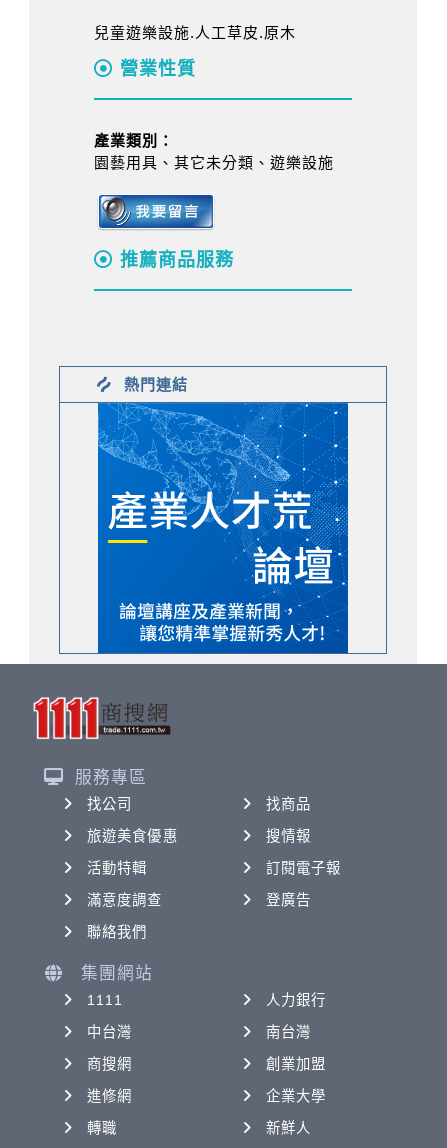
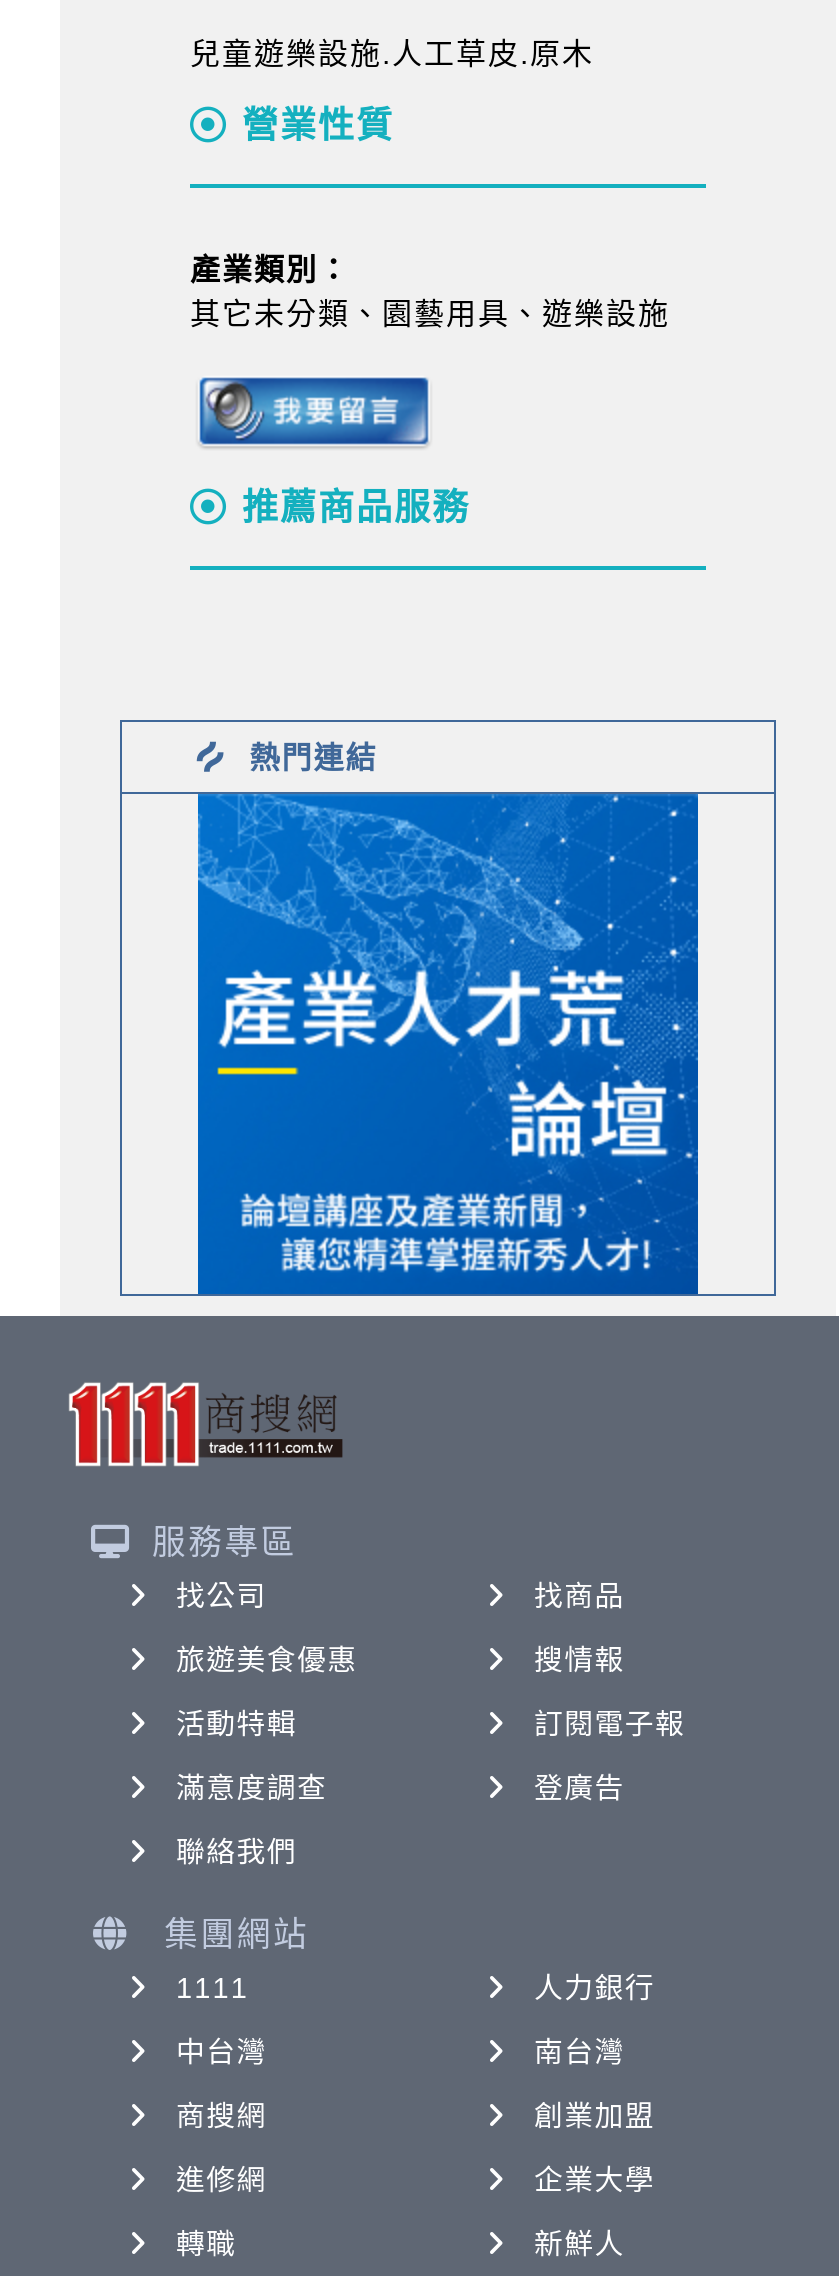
- 園藝用具、其它未分類、遊樂設施
+ 其它未分類、園藝用具、遊樂設施
